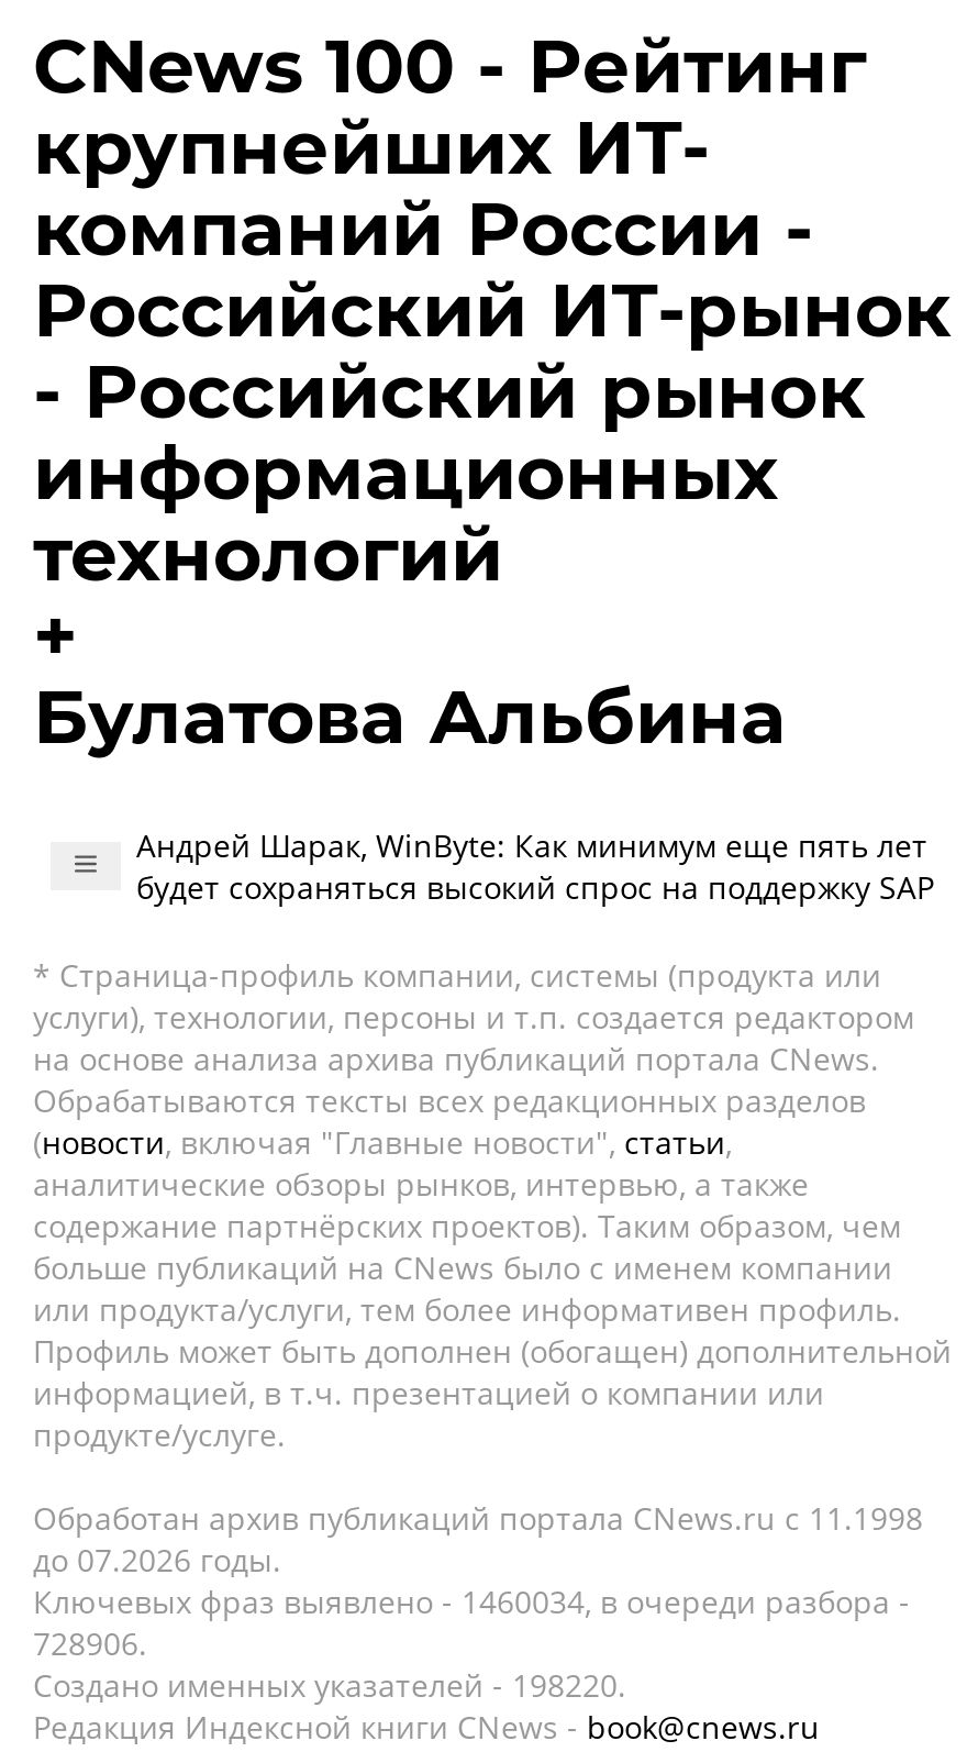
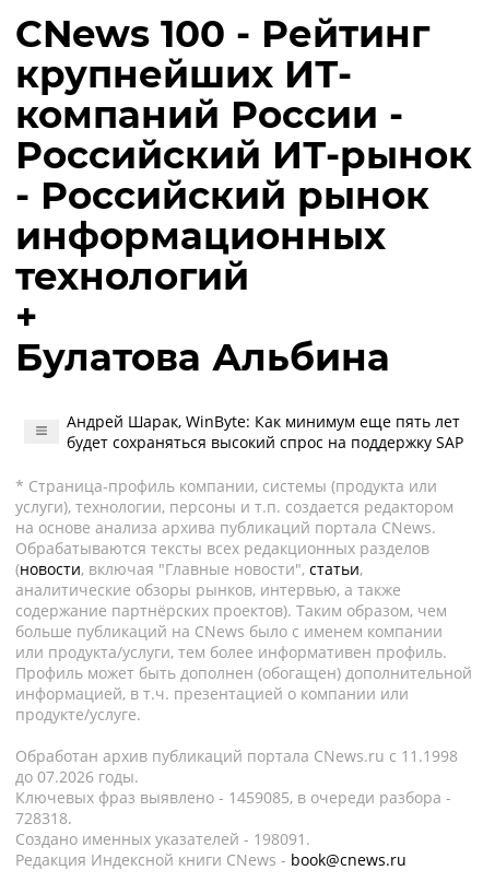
- Ключевых фраз выявлено - 1460034, в очереди разбора -
+ Ключевых фраз выявлено - 1459085, в очереди разбора -

- 728906.
+ 728318.

- Создано именных указателей - 198220.
+ Создано именных указателей - 198091.
